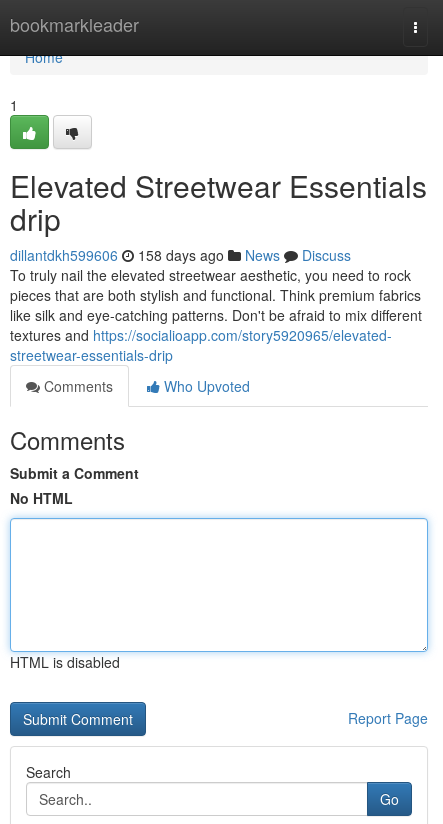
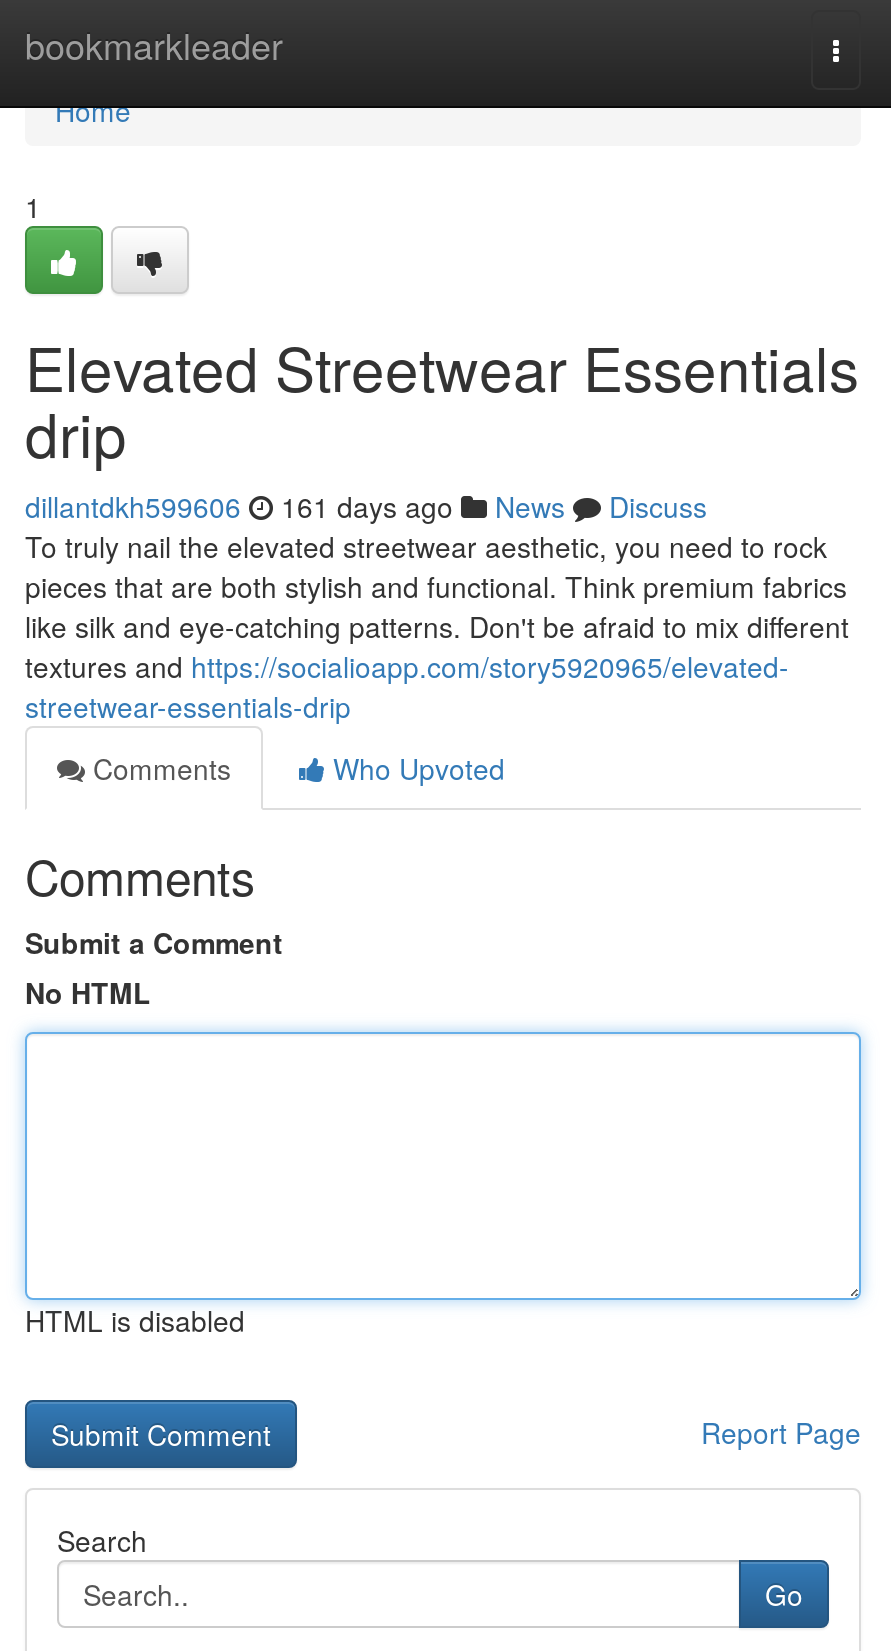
- dillantdkh599606 158 days ago News Discuss
+ dillantdkh599606 161 days ago News Discuss
